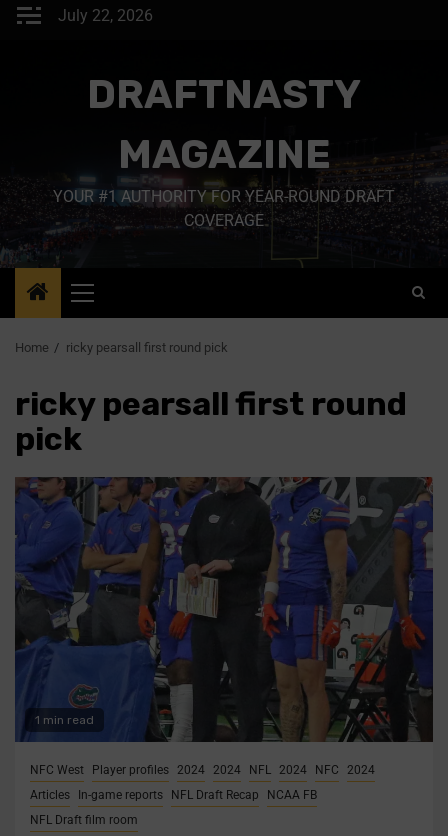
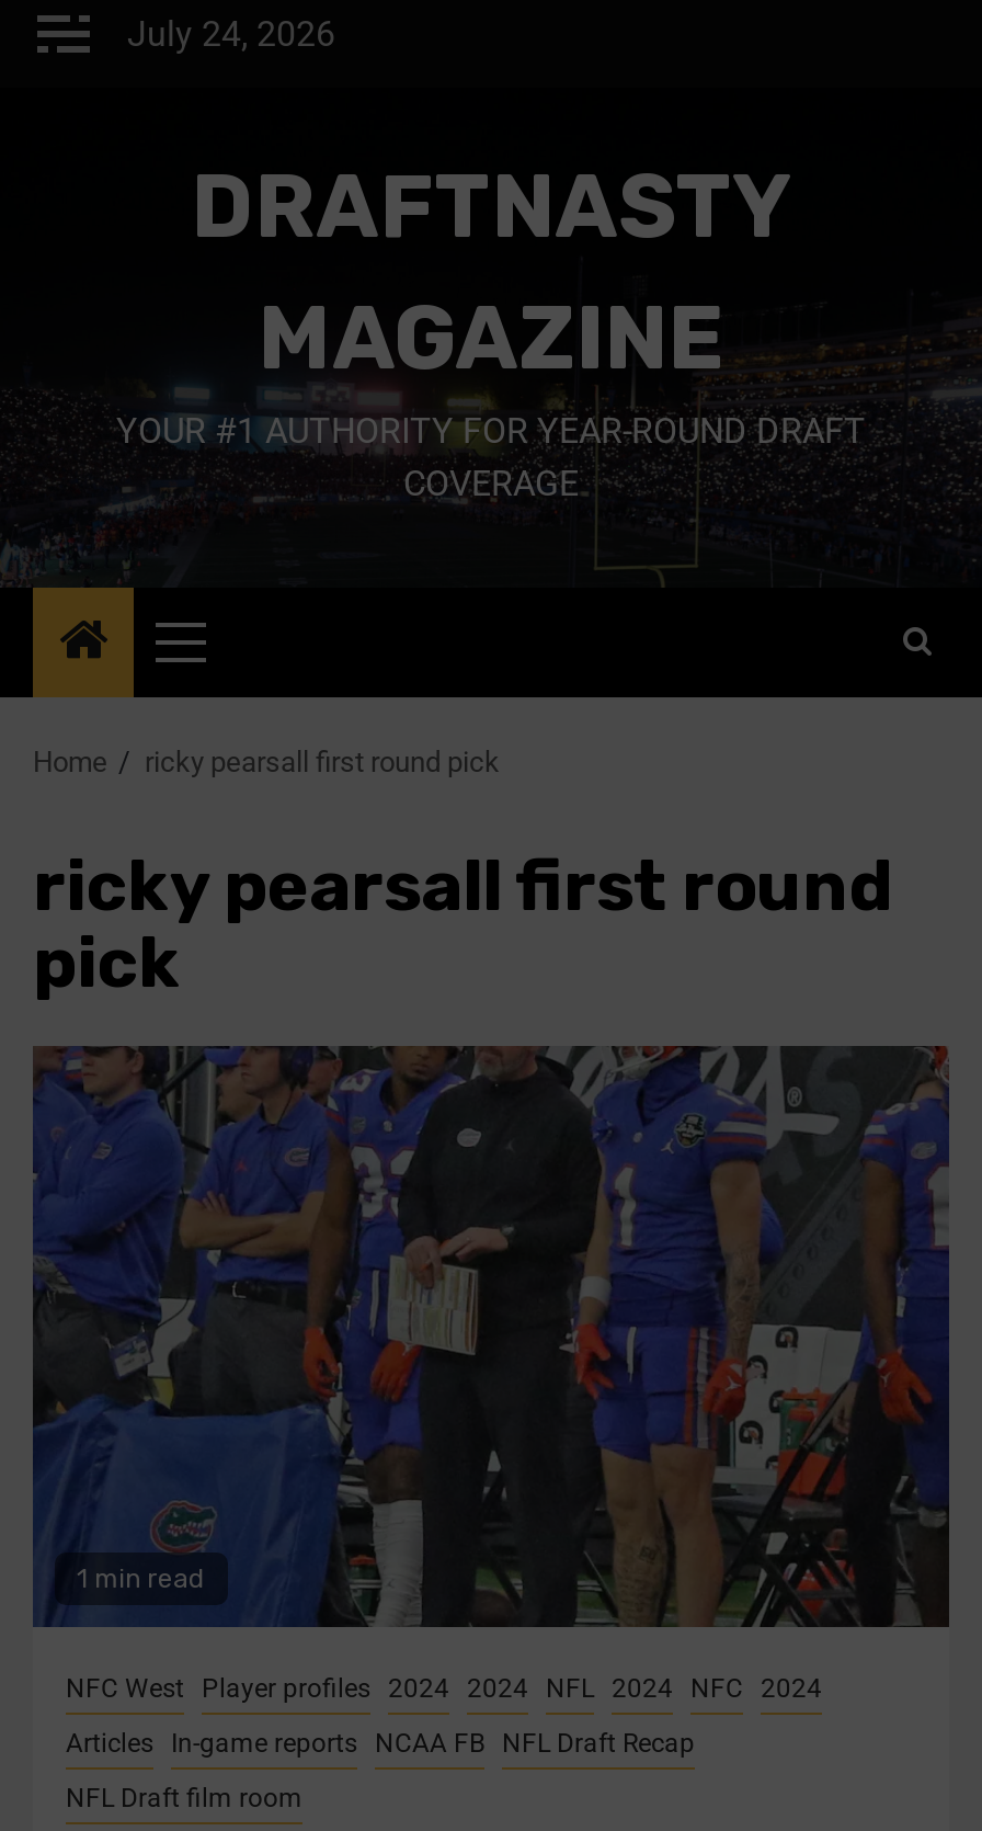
- July 22, 2026
+ July 24, 2026

- Articles In-game reports NFL Draft Recap NCAA FB
+ Articles In-game reports NCAA FB NFL Draft Recap
